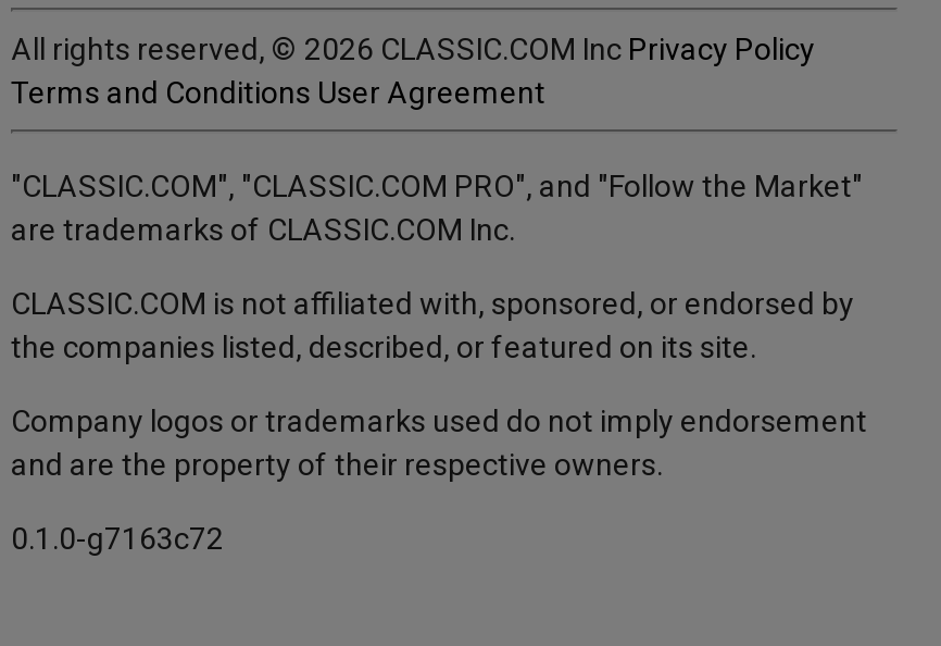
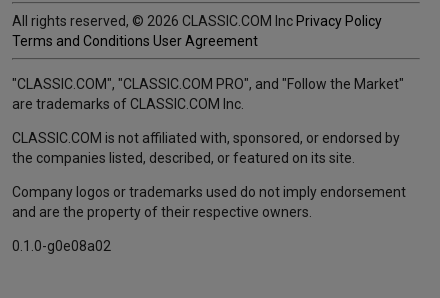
- 0.1.0-g7163c72
+ 0.1.0-g0e08a02
